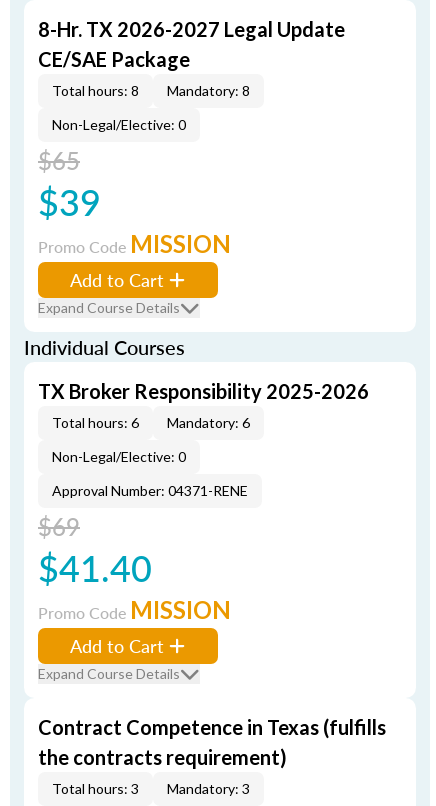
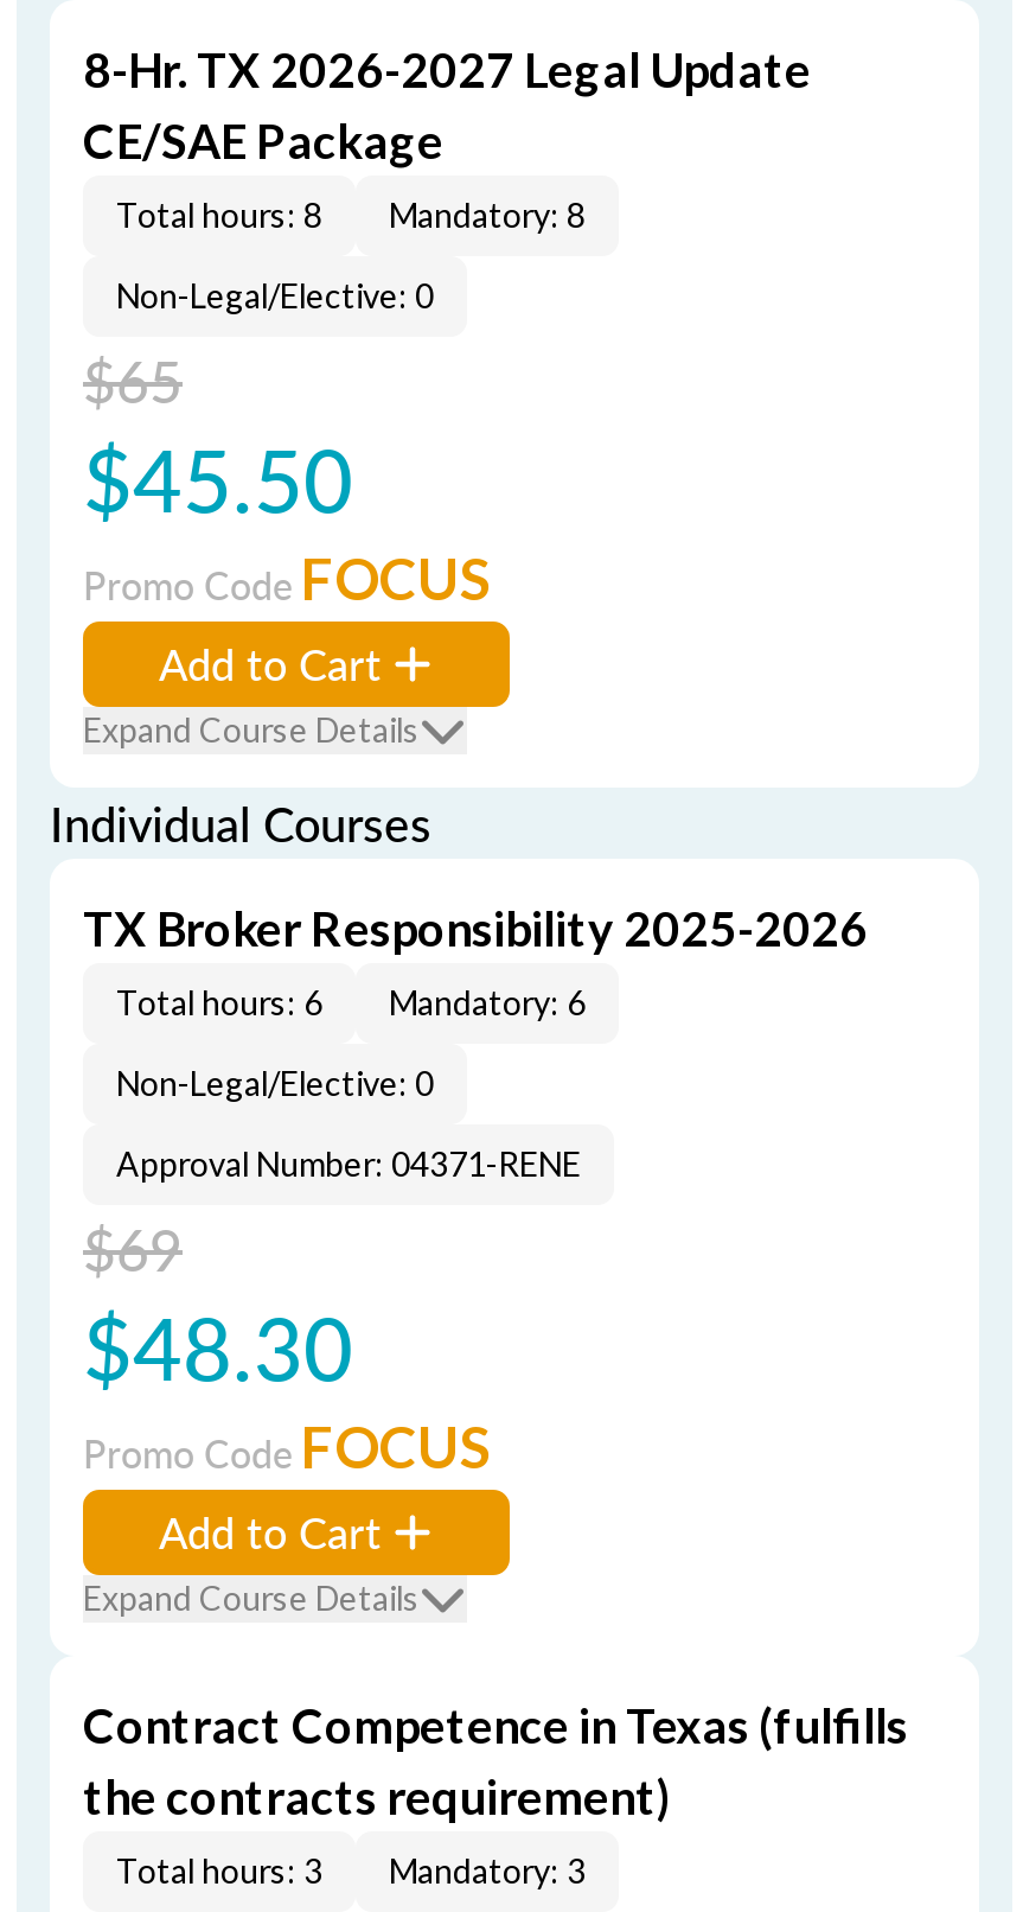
- $39
+ $45.50

- Promo Code MISSION
+ Promo Code FOCUS

- $41.40
+ $48.30

- Promo Code MISSION
+ Promo Code FOCUS
